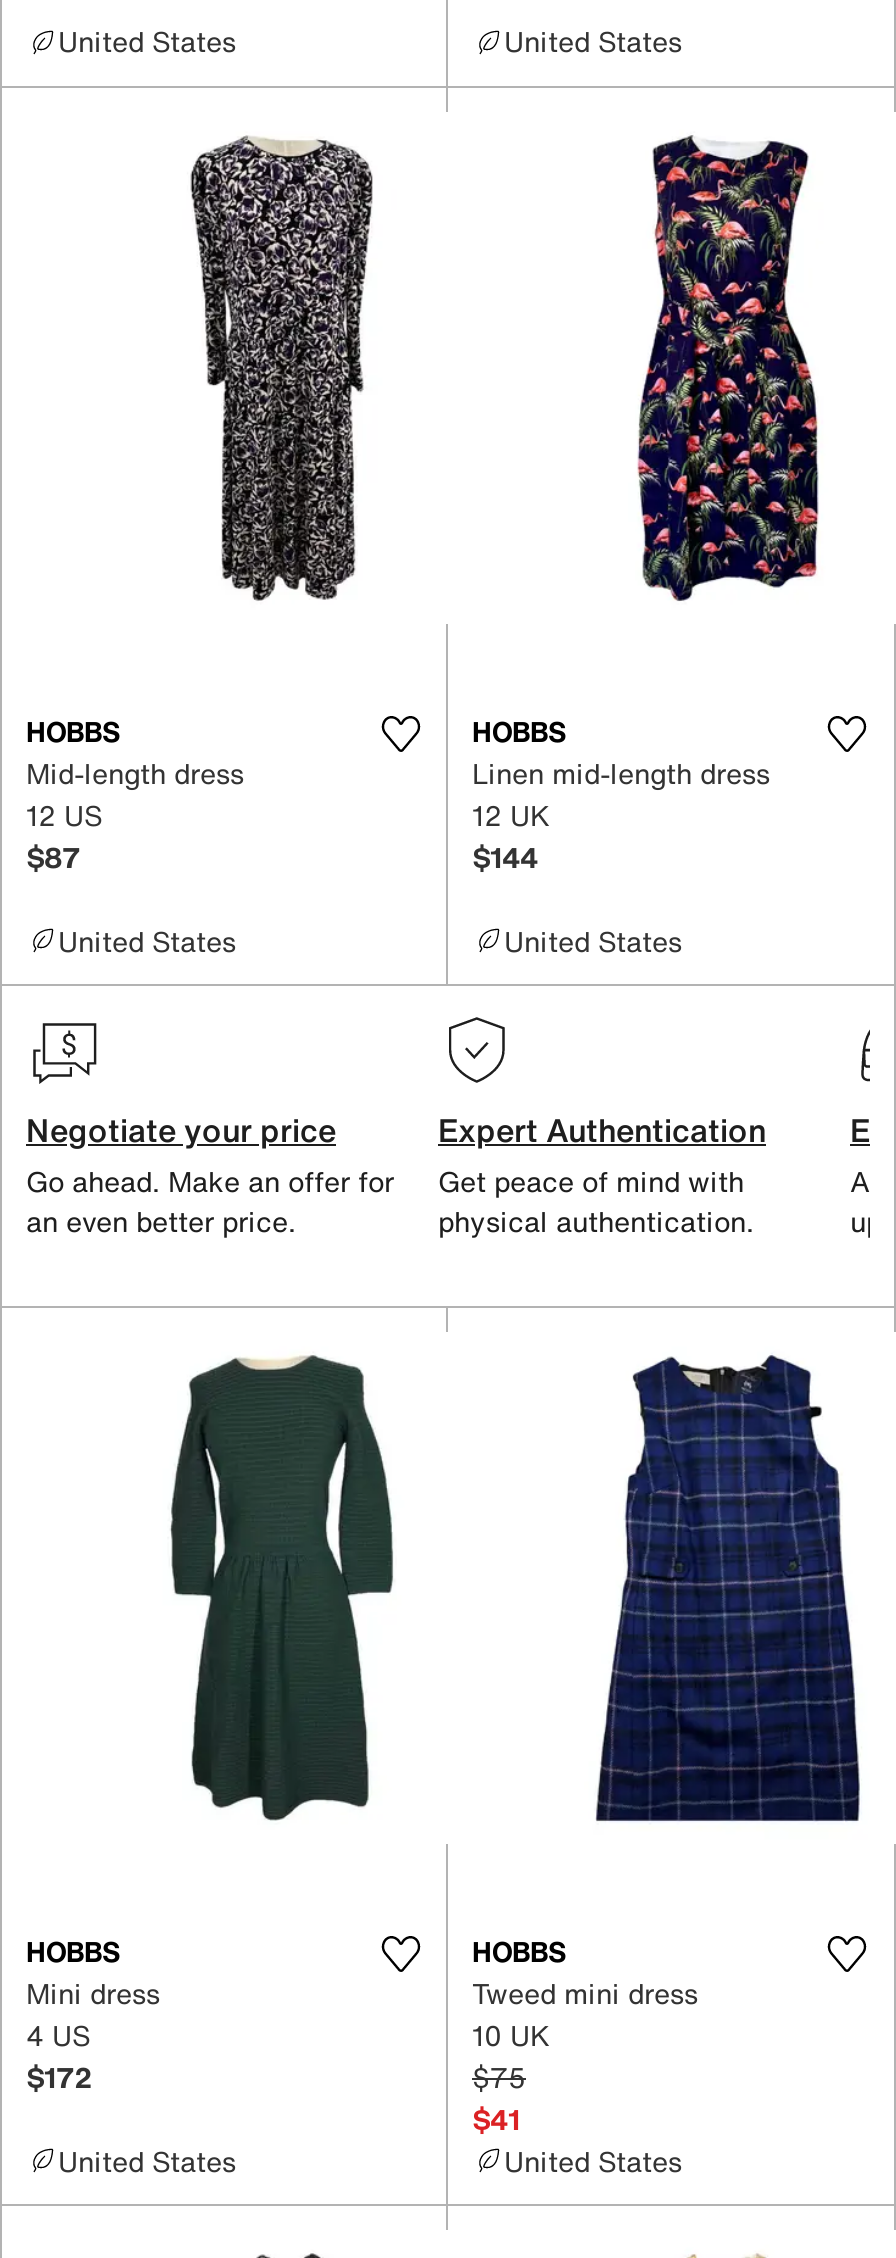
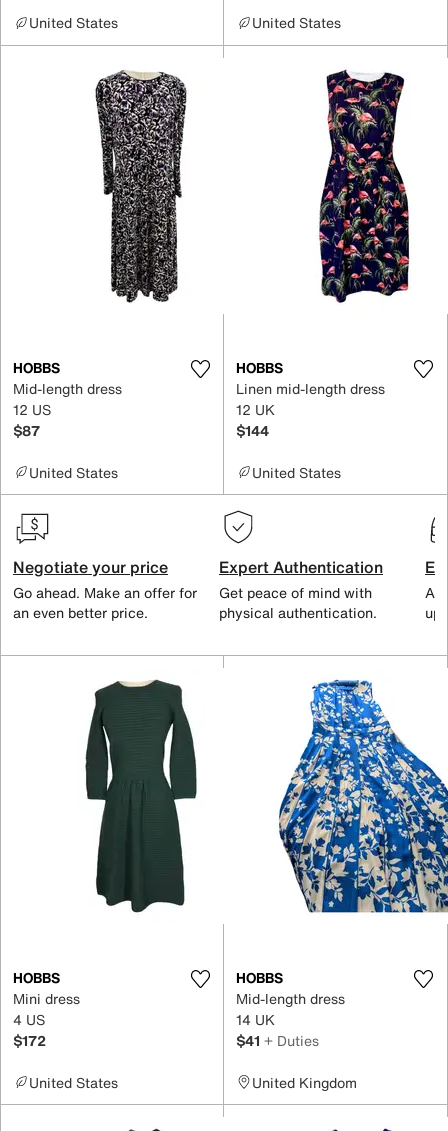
- [image]
+ [image]

- Tweed mini dress
- 10 UK
- $75
- $41
- United States
+ Mid-length dress
+ 14 UK
+ $41 + Duties
+ United Kingdom
